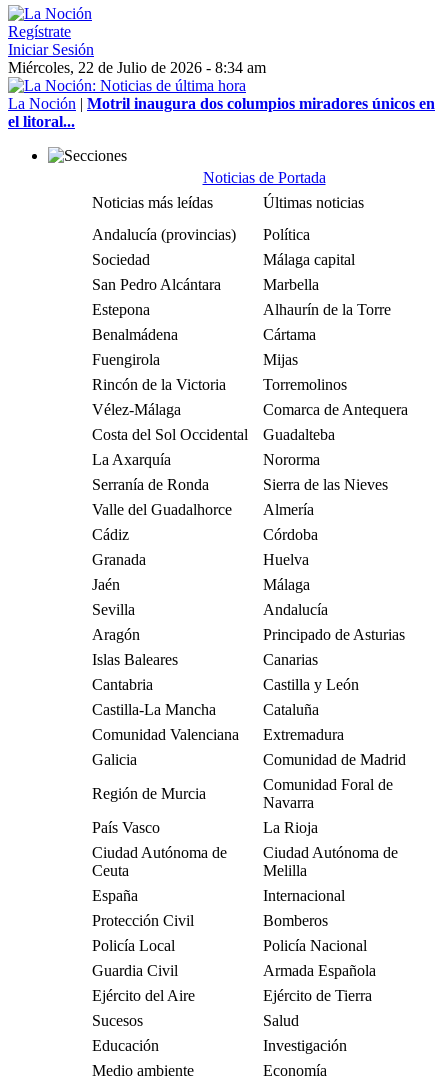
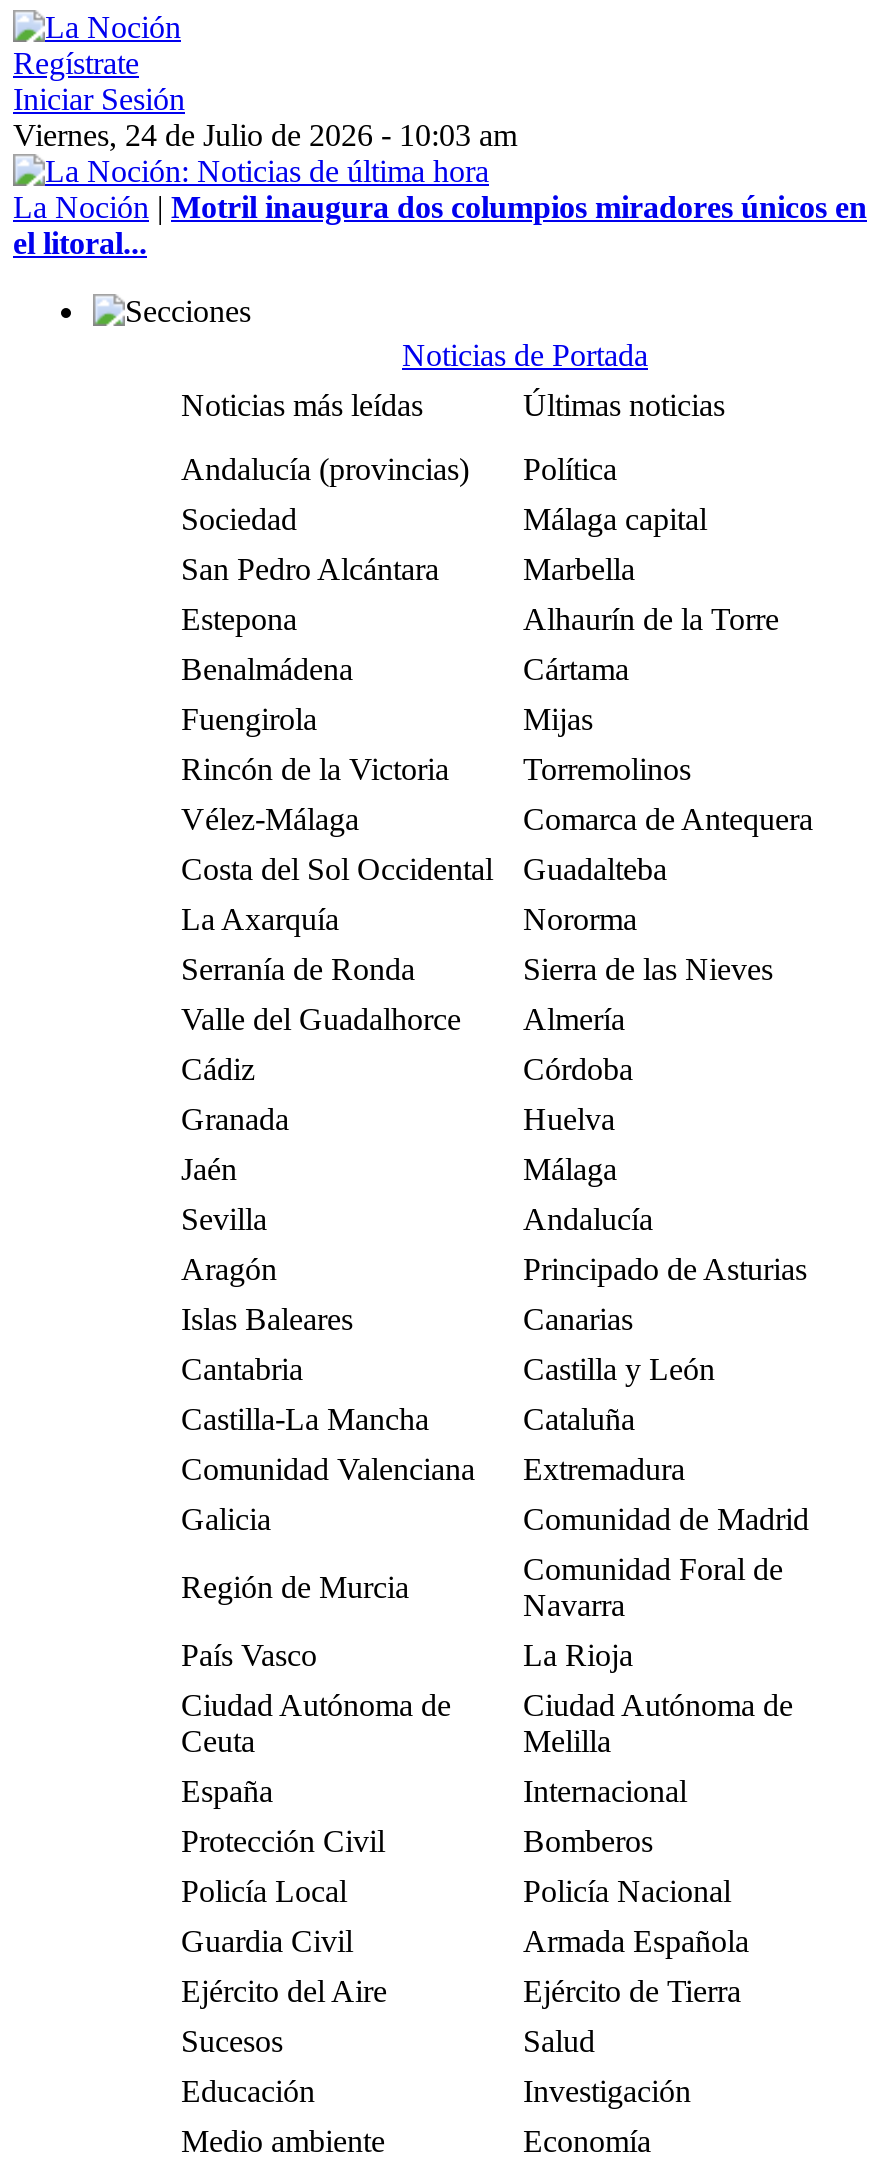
- Miércoles, 22 de Julio de 2026 - 8:34 am
+ Viernes, 24 de Julio de 2026 - 10:03 am
